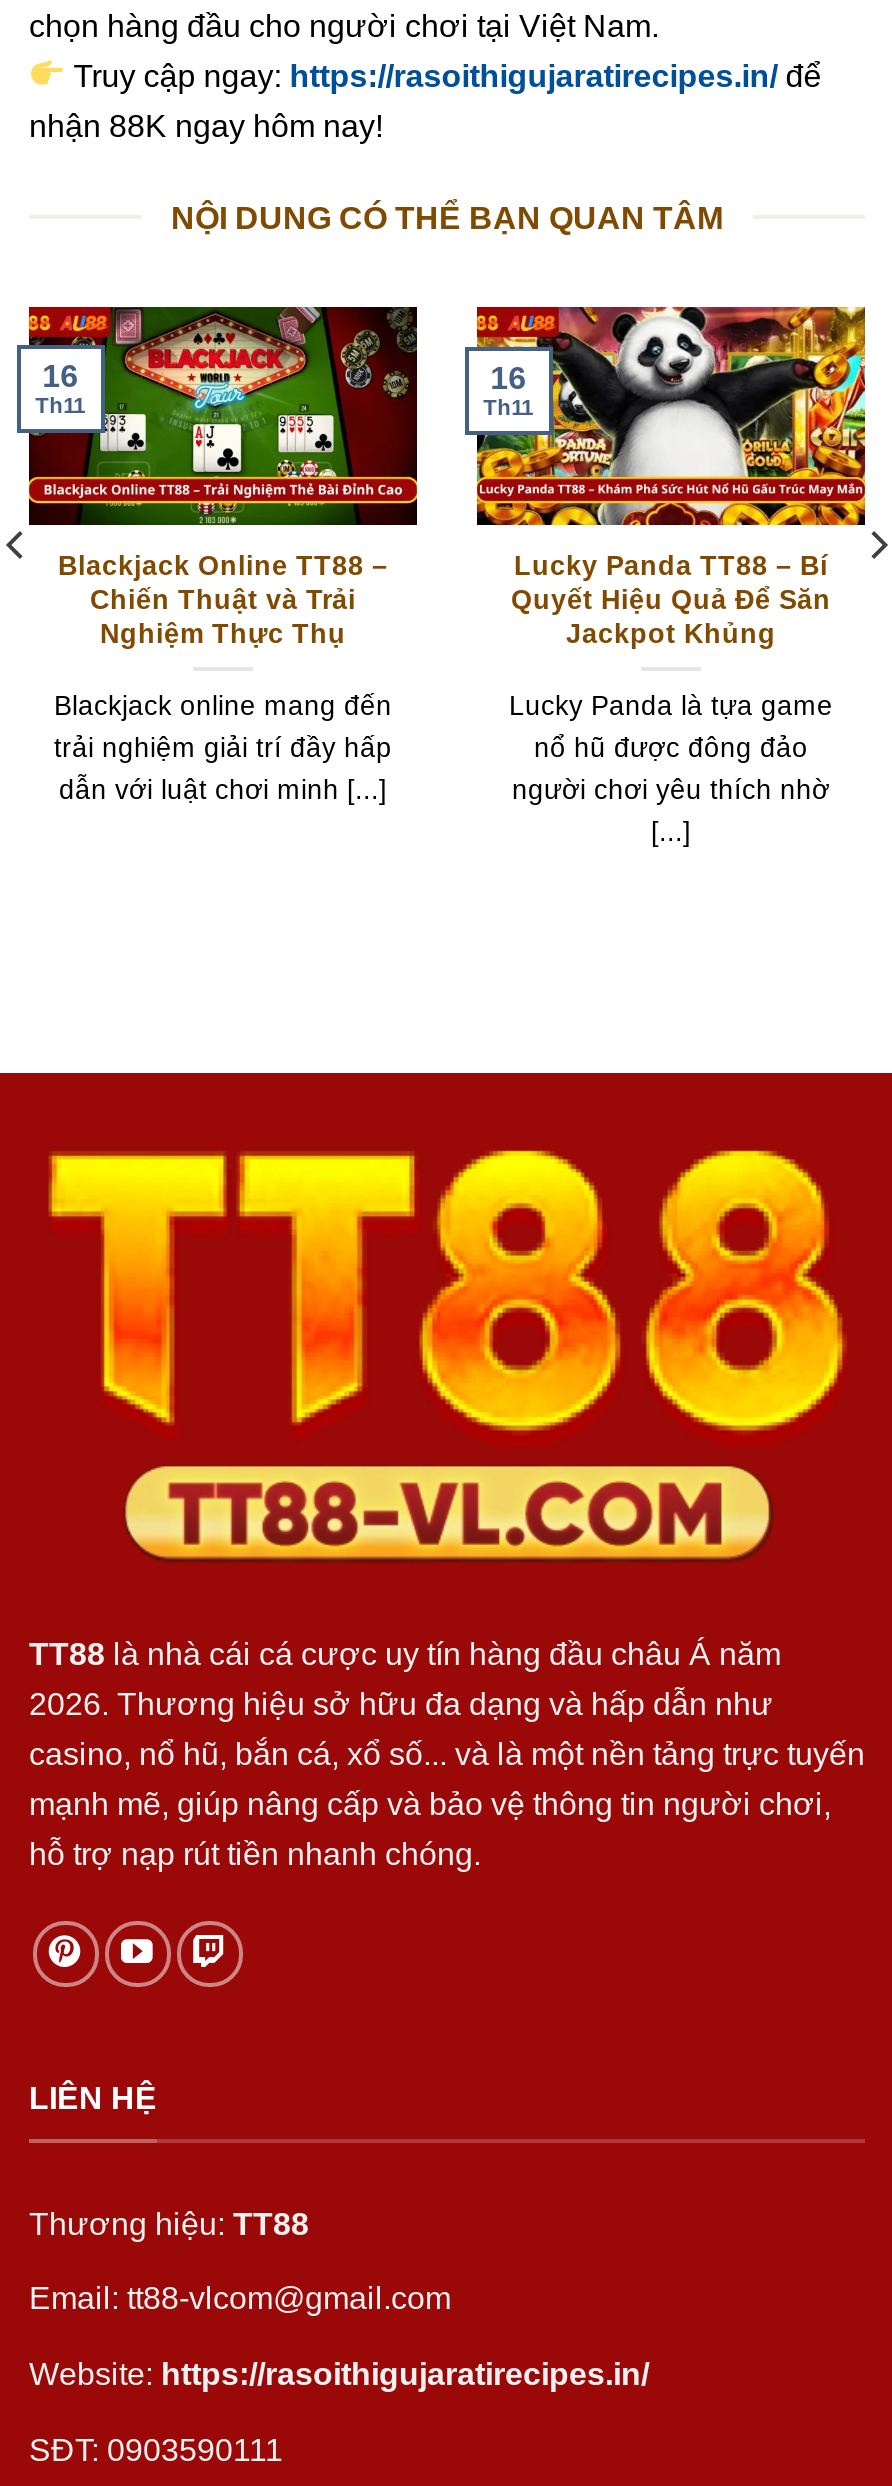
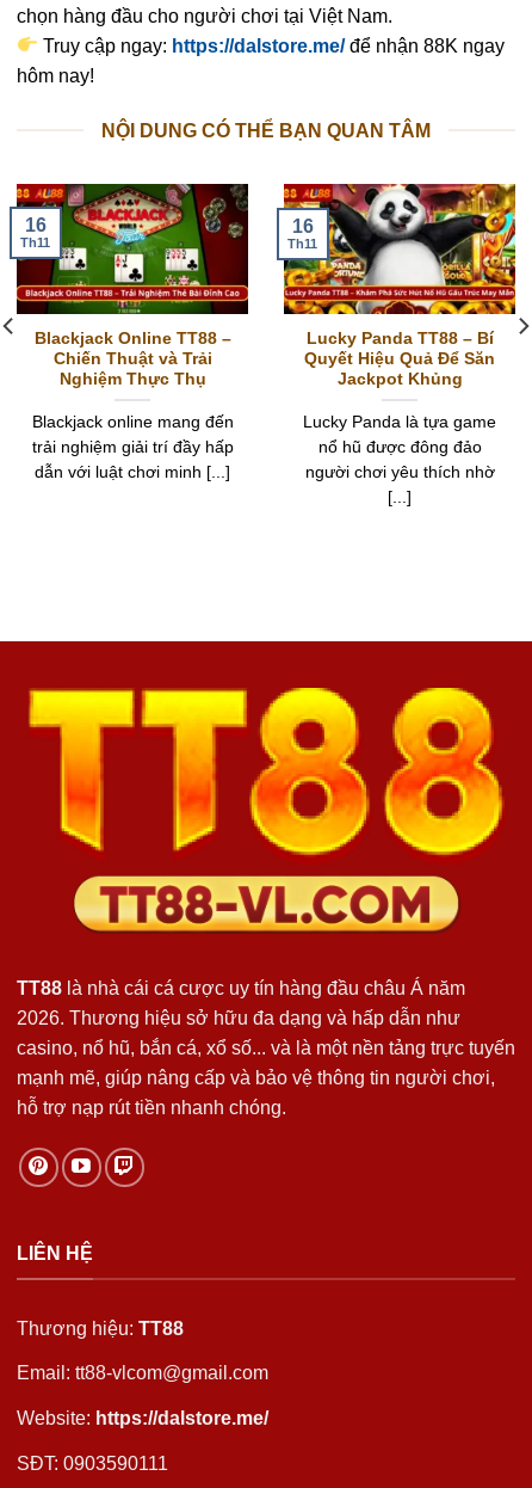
- Truy cập ngay: https://rasoithigujaratirecipes.in/ để
+ Truy cập ngay: https://dalstore.me/ để nhận 88K ngay

- nhận 88K ngay hôm nay!
+ hôm nay!

- Website: https://rasoithigujaratirecipes.in/
+ Website: https://dalstore.me/
